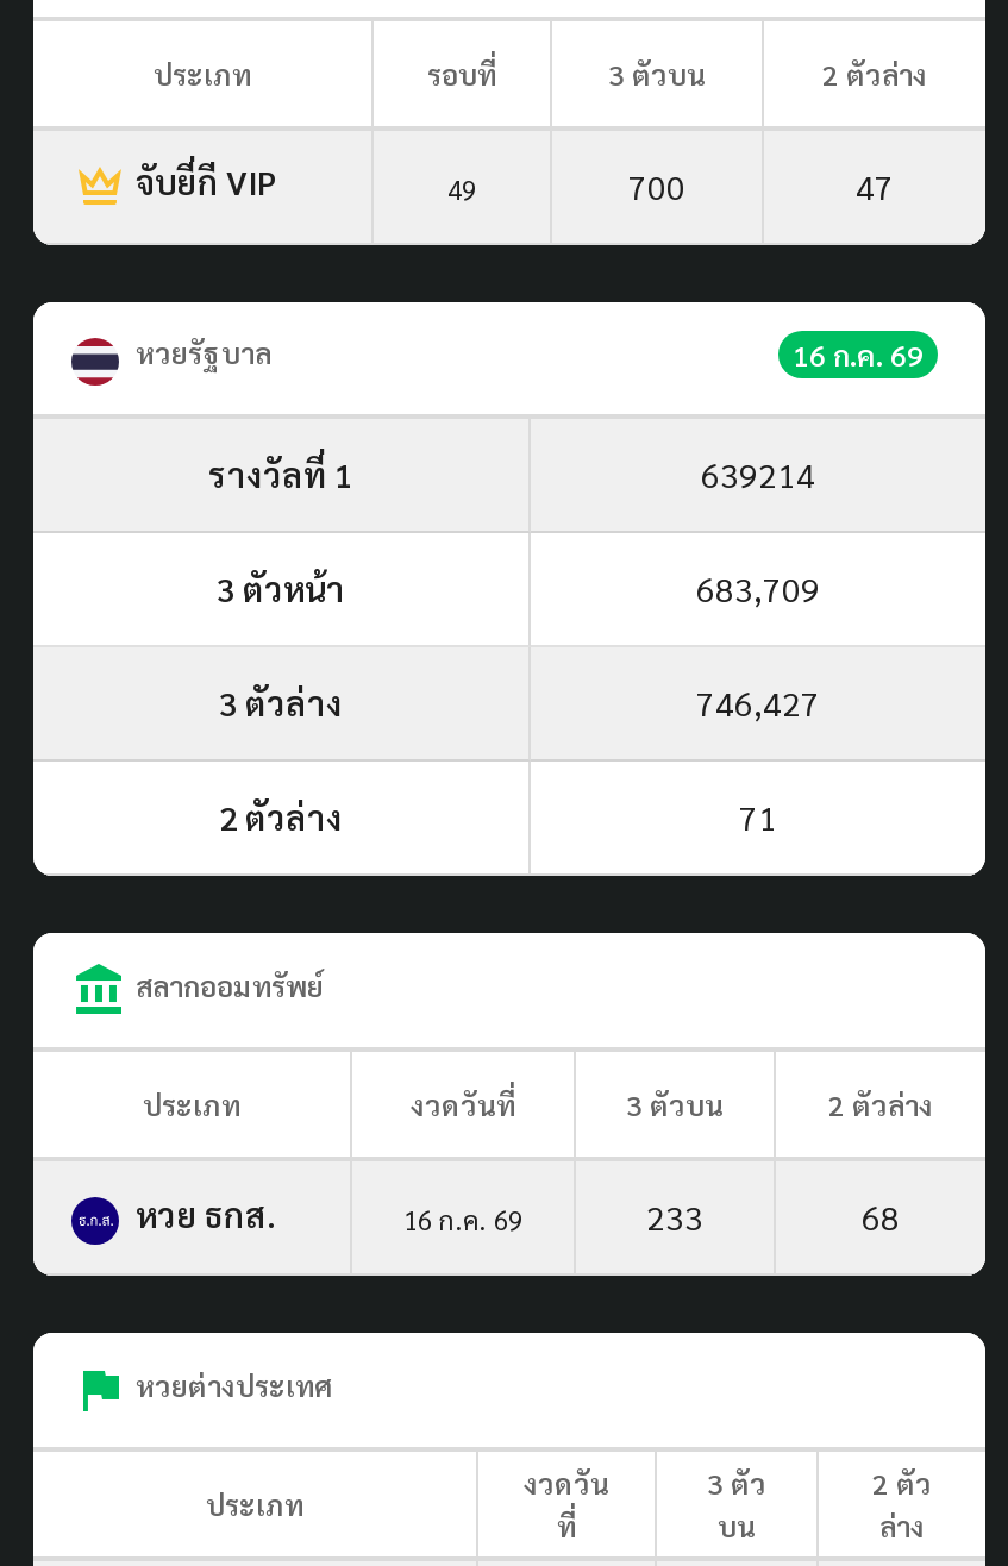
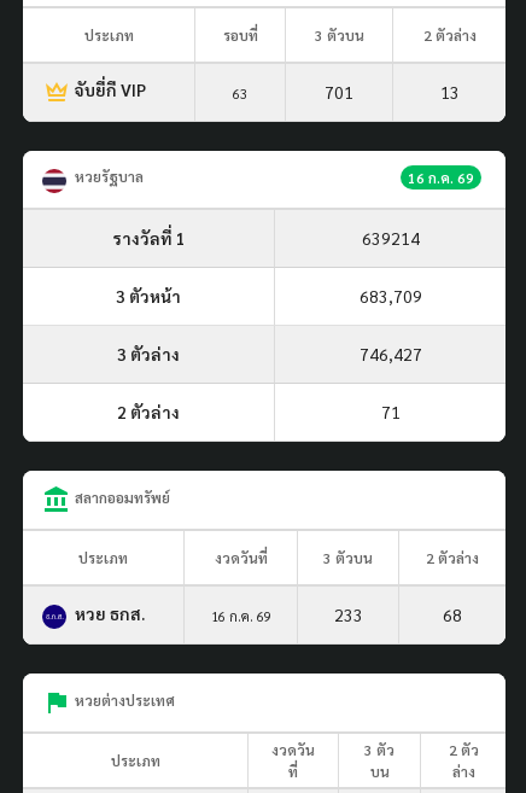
- 49
+ 63

- 700
+ 701

- 47
+ 13
